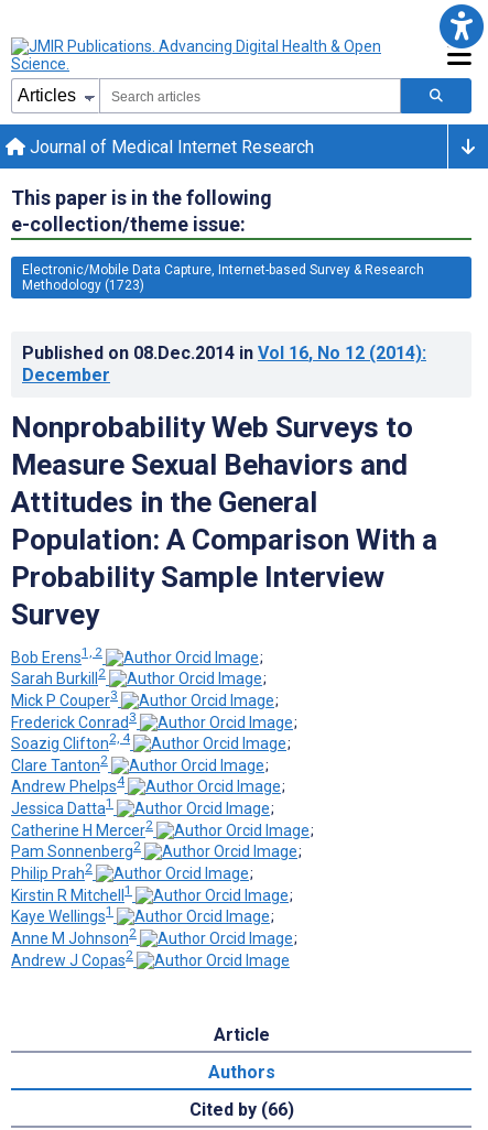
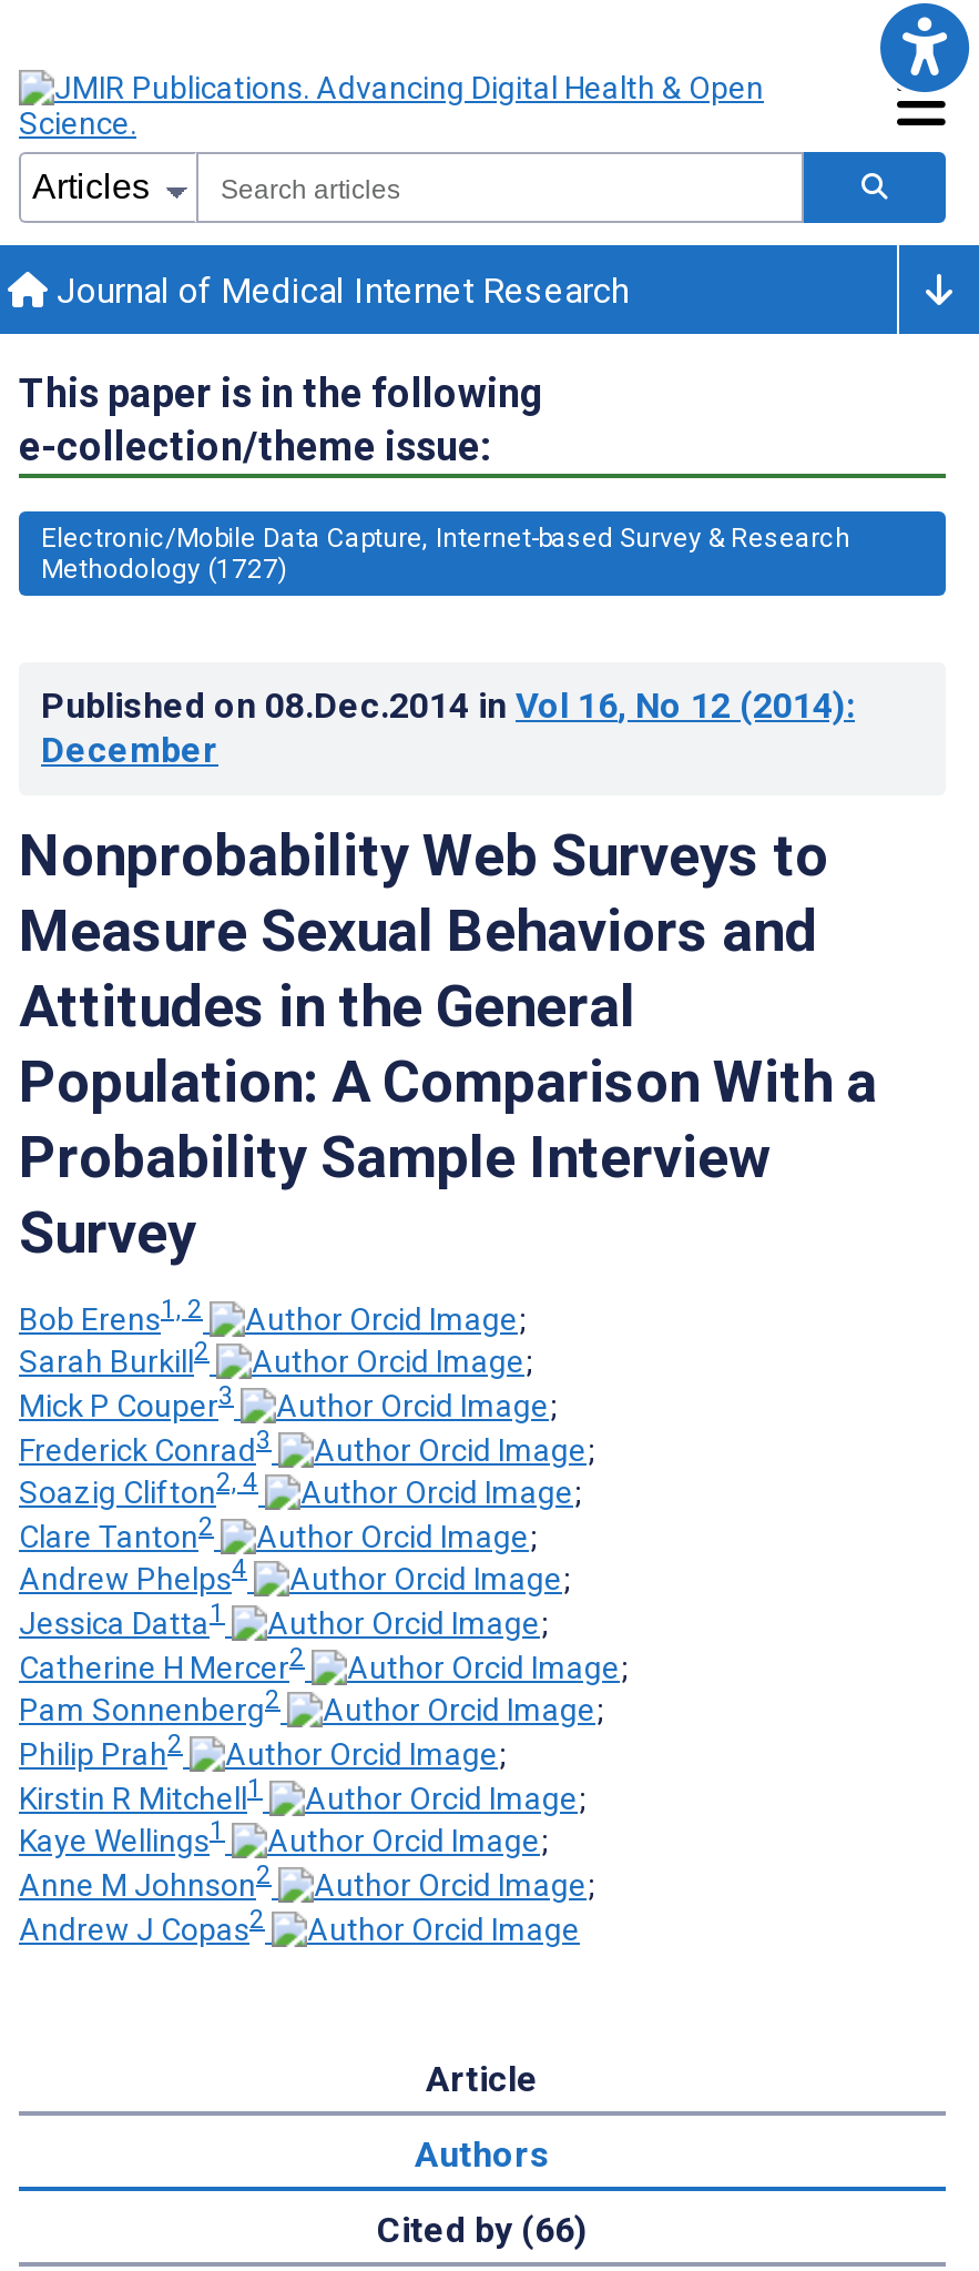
- Methodology (1723)
+ Methodology (1727)
